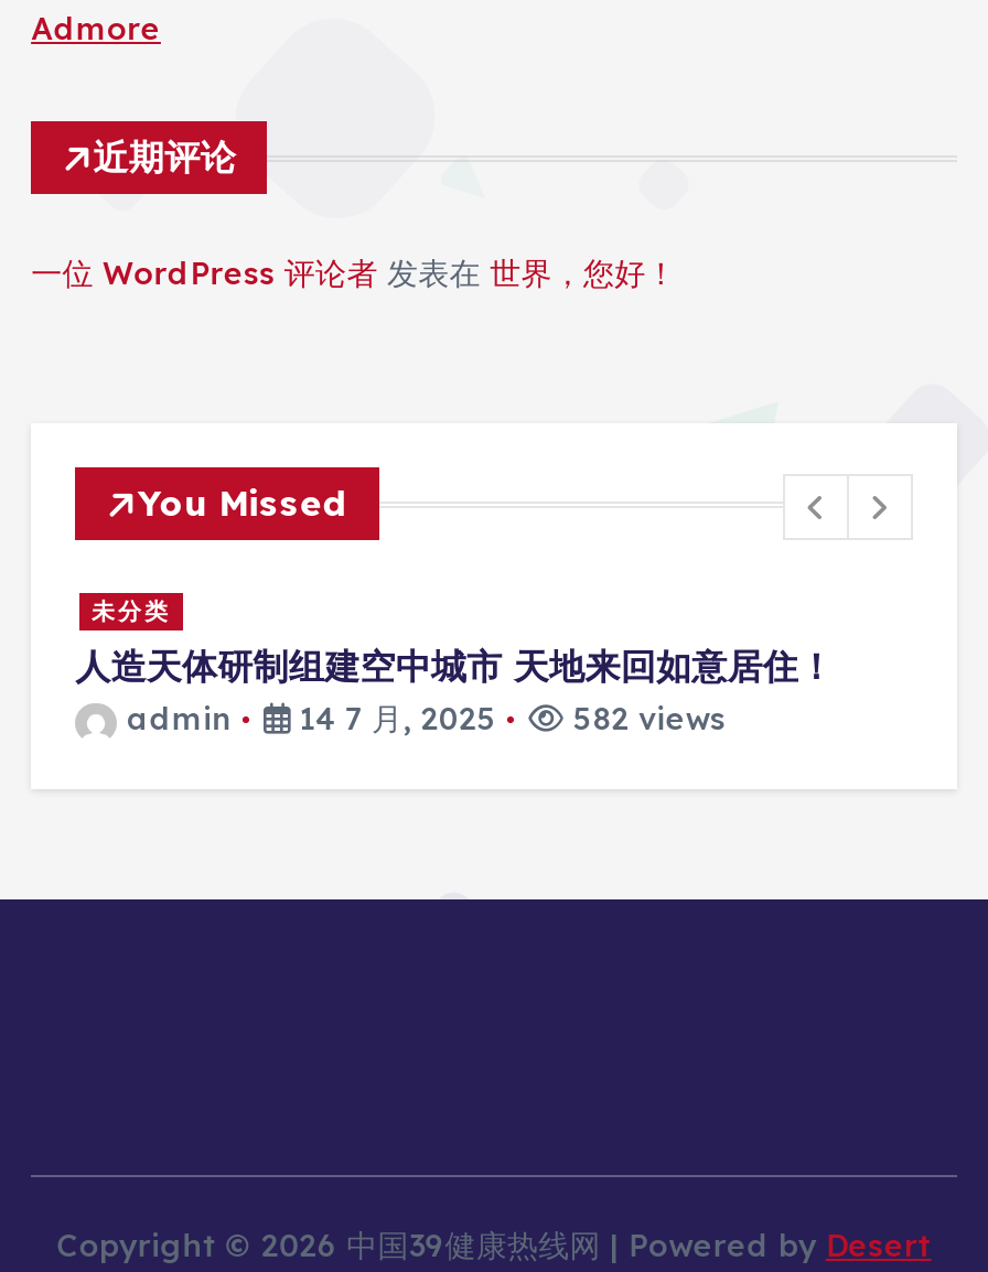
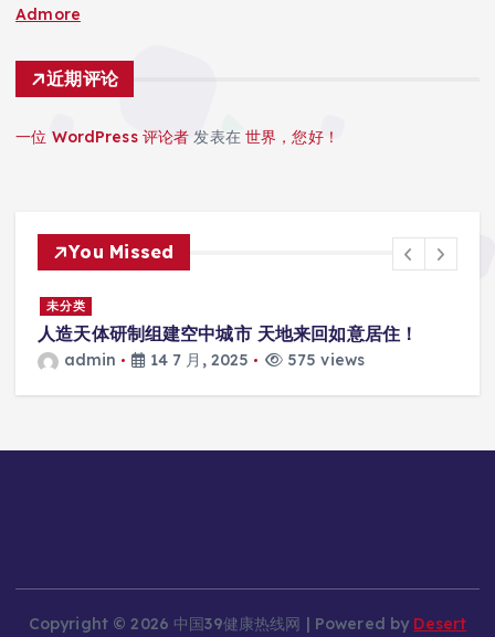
- admin 14 7 月, 2025 582 views
+ admin 14 7 月, 2025 575 views
